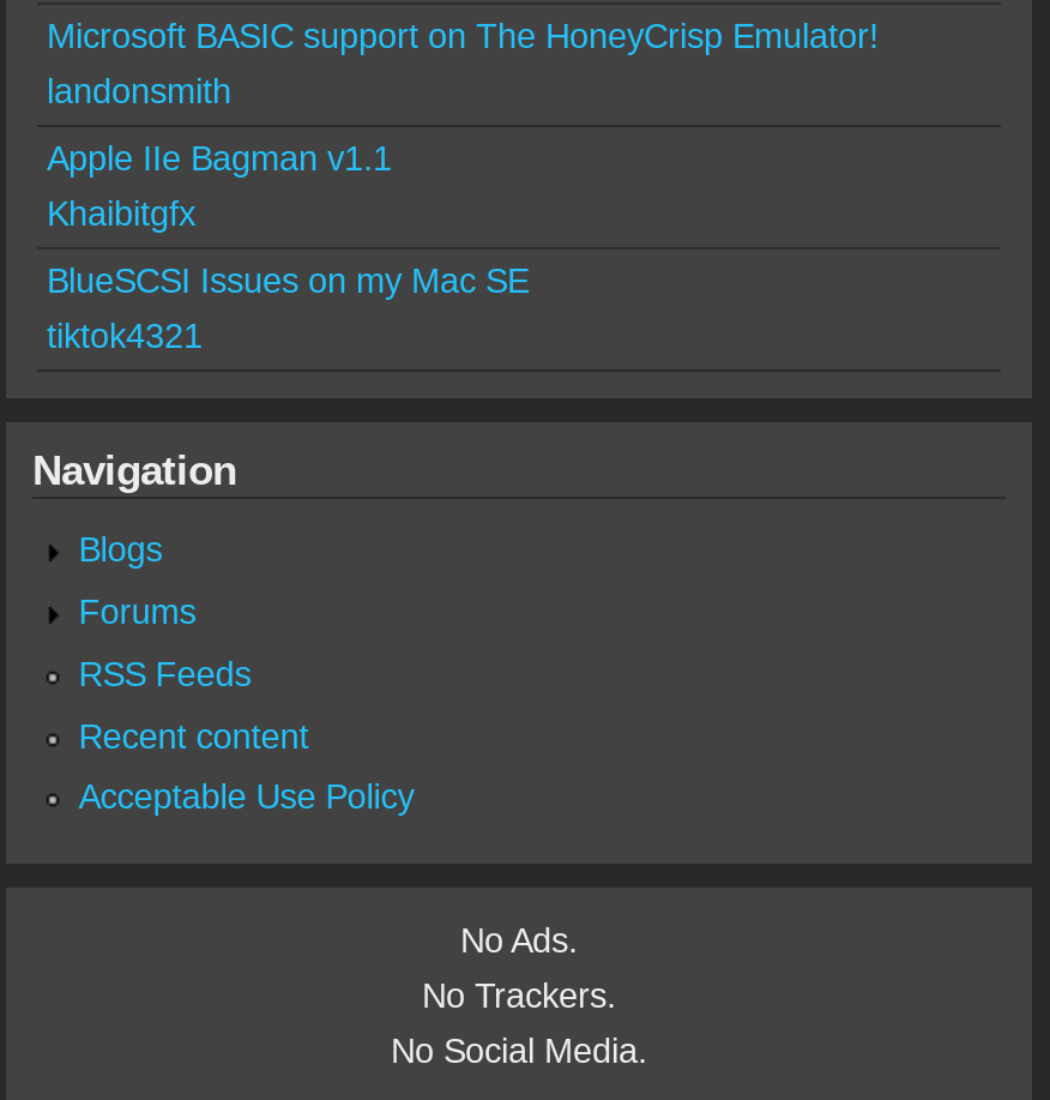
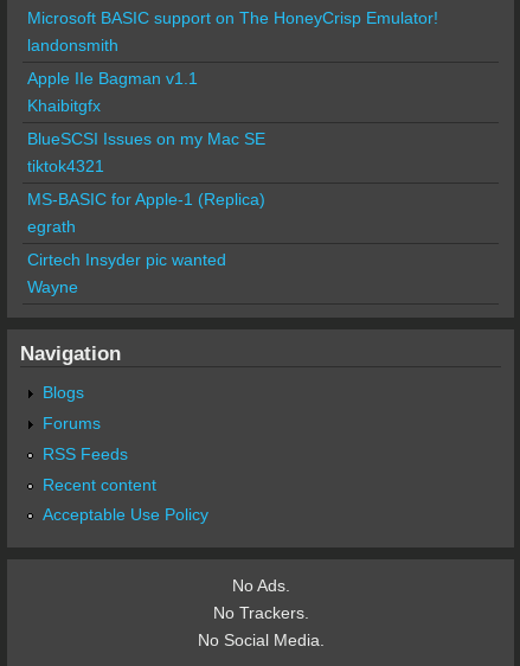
+ MS-BASIC for Apple-1 (Replica)
+ egrath
+ Cirtech Insyder pic wanted
+ Wayne
